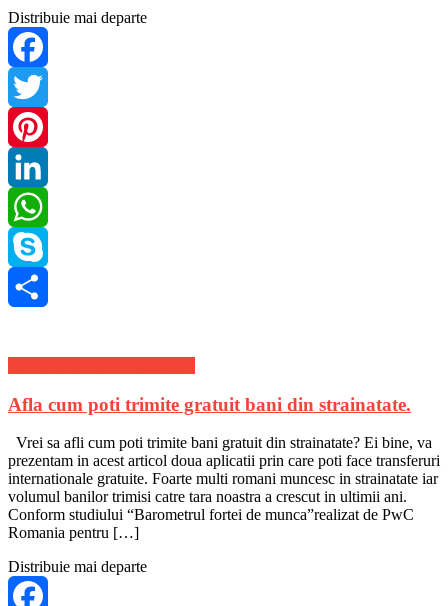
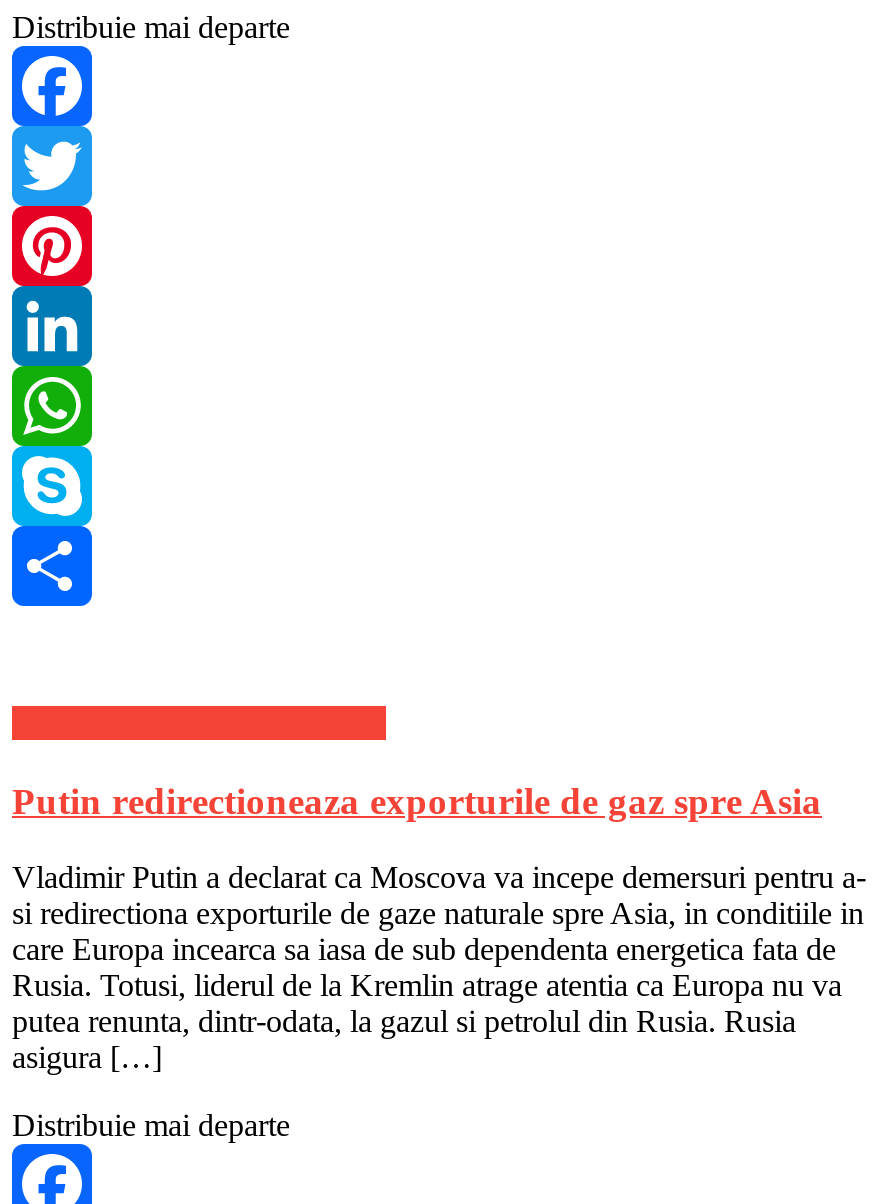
- Afla cum poti trimite gratuit bani din strainatate.
+ Putin redirectioneaza exporturile de gaz spre Asia

- Vrei sa afli cum poti trimite bani gratuit din strainatate? Ei bine, va
- prezentam in acest articol doua aplicatii prin care poti face transferuri
- internationale gratuite. Foarte multi romani muncesc in strainatate iar
- volumul banilor trimisi catre tara noastra a crescut in ultimii ani.
- Conform studiului “Barometrul fortei de munca”realizat de PwC
- Romania pentru […]
+ Vladimir Putin a declarat ca Moscova va incepe demersuri pentru a-
+ si redirectiona exporturile de gaze naturale spre Asia, in conditiile in
+ care Europa incearca sa iasa de sub dependenta energetica fata de
+ Rusia. Totusi, liderul de la Kremlin atrage atentia ca Europa nu va
+ putea renunta, dintr-odata, la gazul si petrolul din Rusia. Rusia
+ asigura […]
